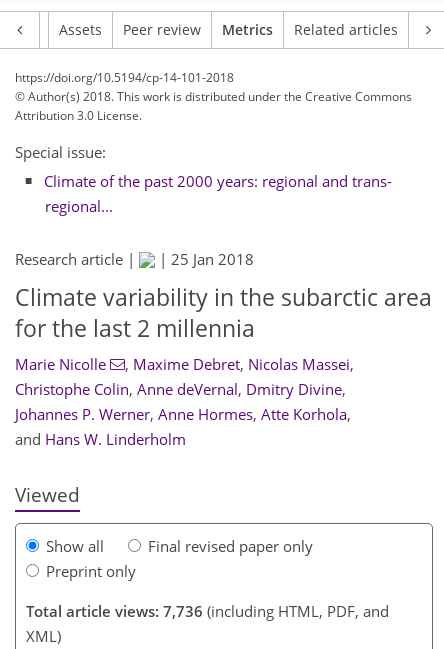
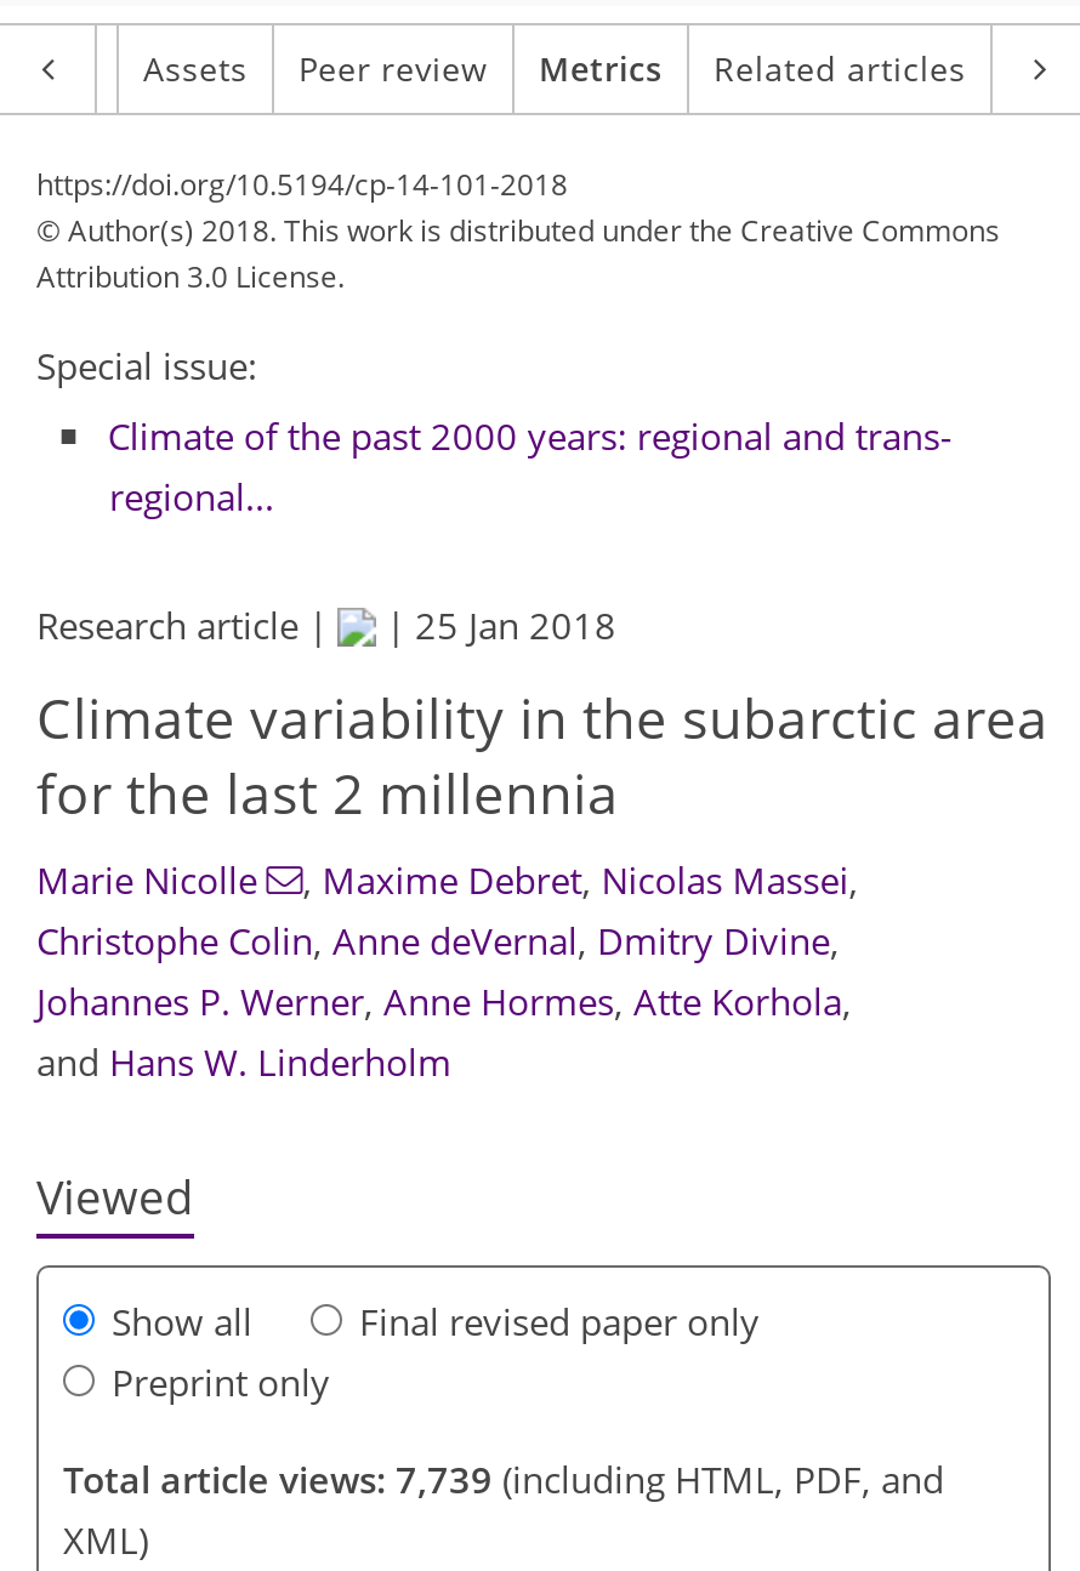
- Total article views: 7,736 (including HTML, PDF, and
+ Total article views: 7,739 (including HTML, PDF, and
